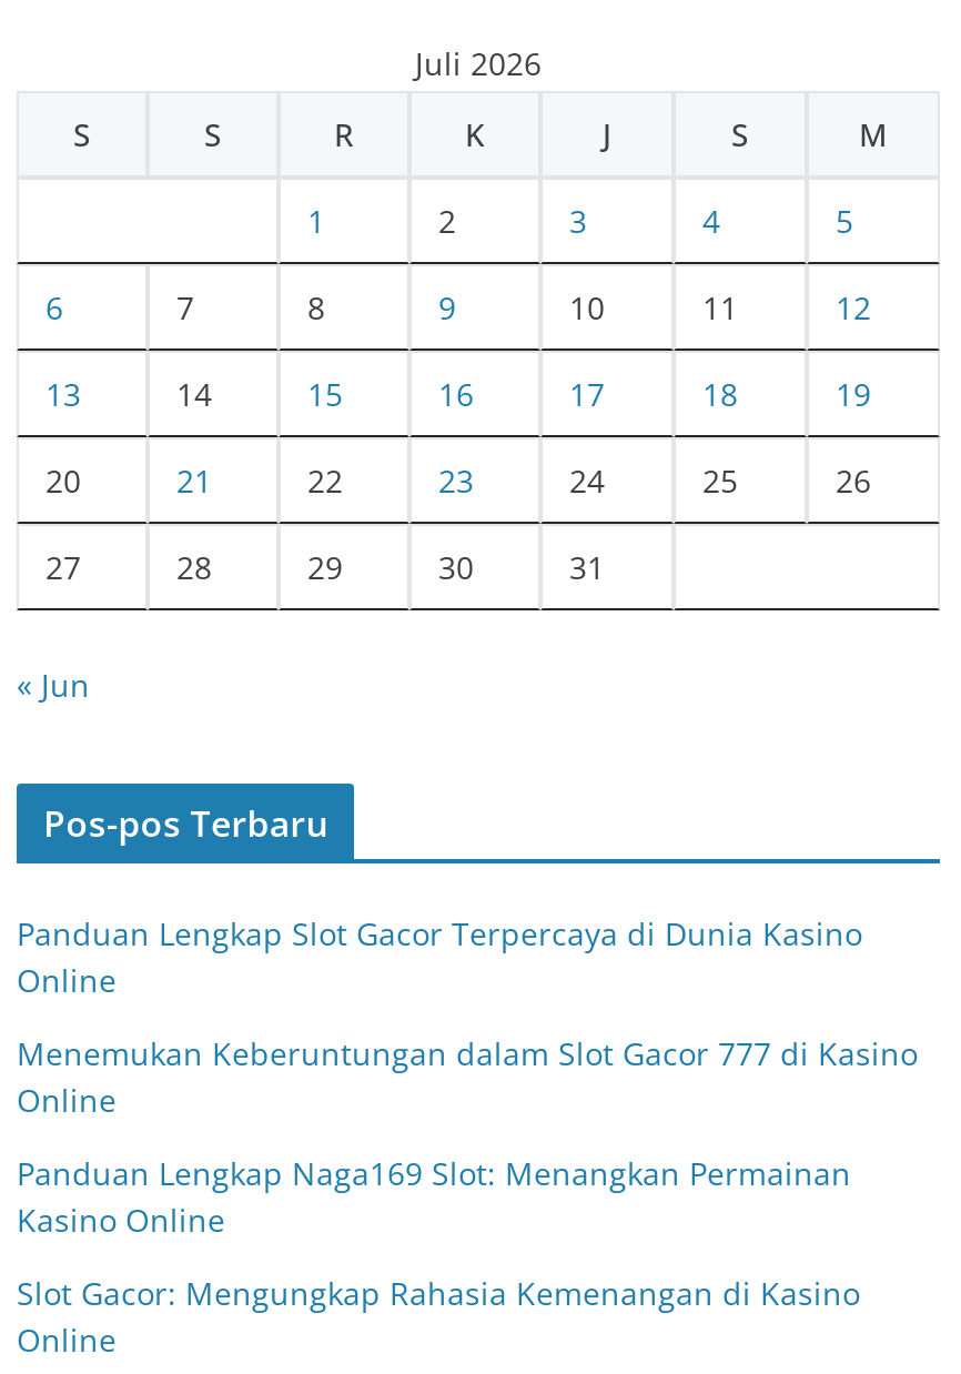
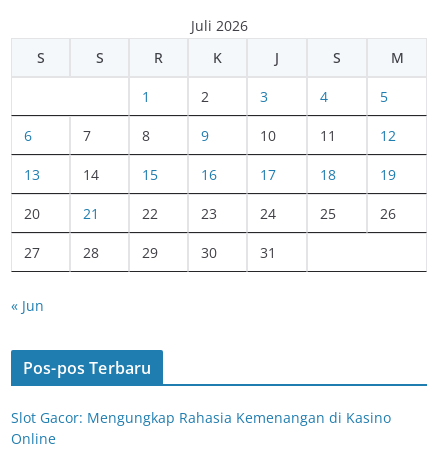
- Panduan Lengkap Slot Gacor Terpercaya di Dunia Kasino
- Online
- Menemukan Keberuntungan dalam Slot Gacor 777 di Kasino
- Online
- Panduan Lengkap Naga169 Slot: Menangkan Permainan
- Kasino Online
